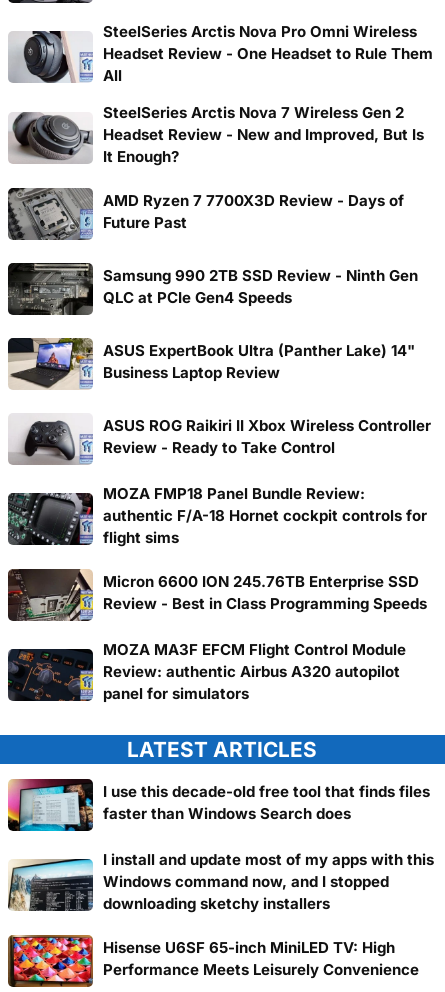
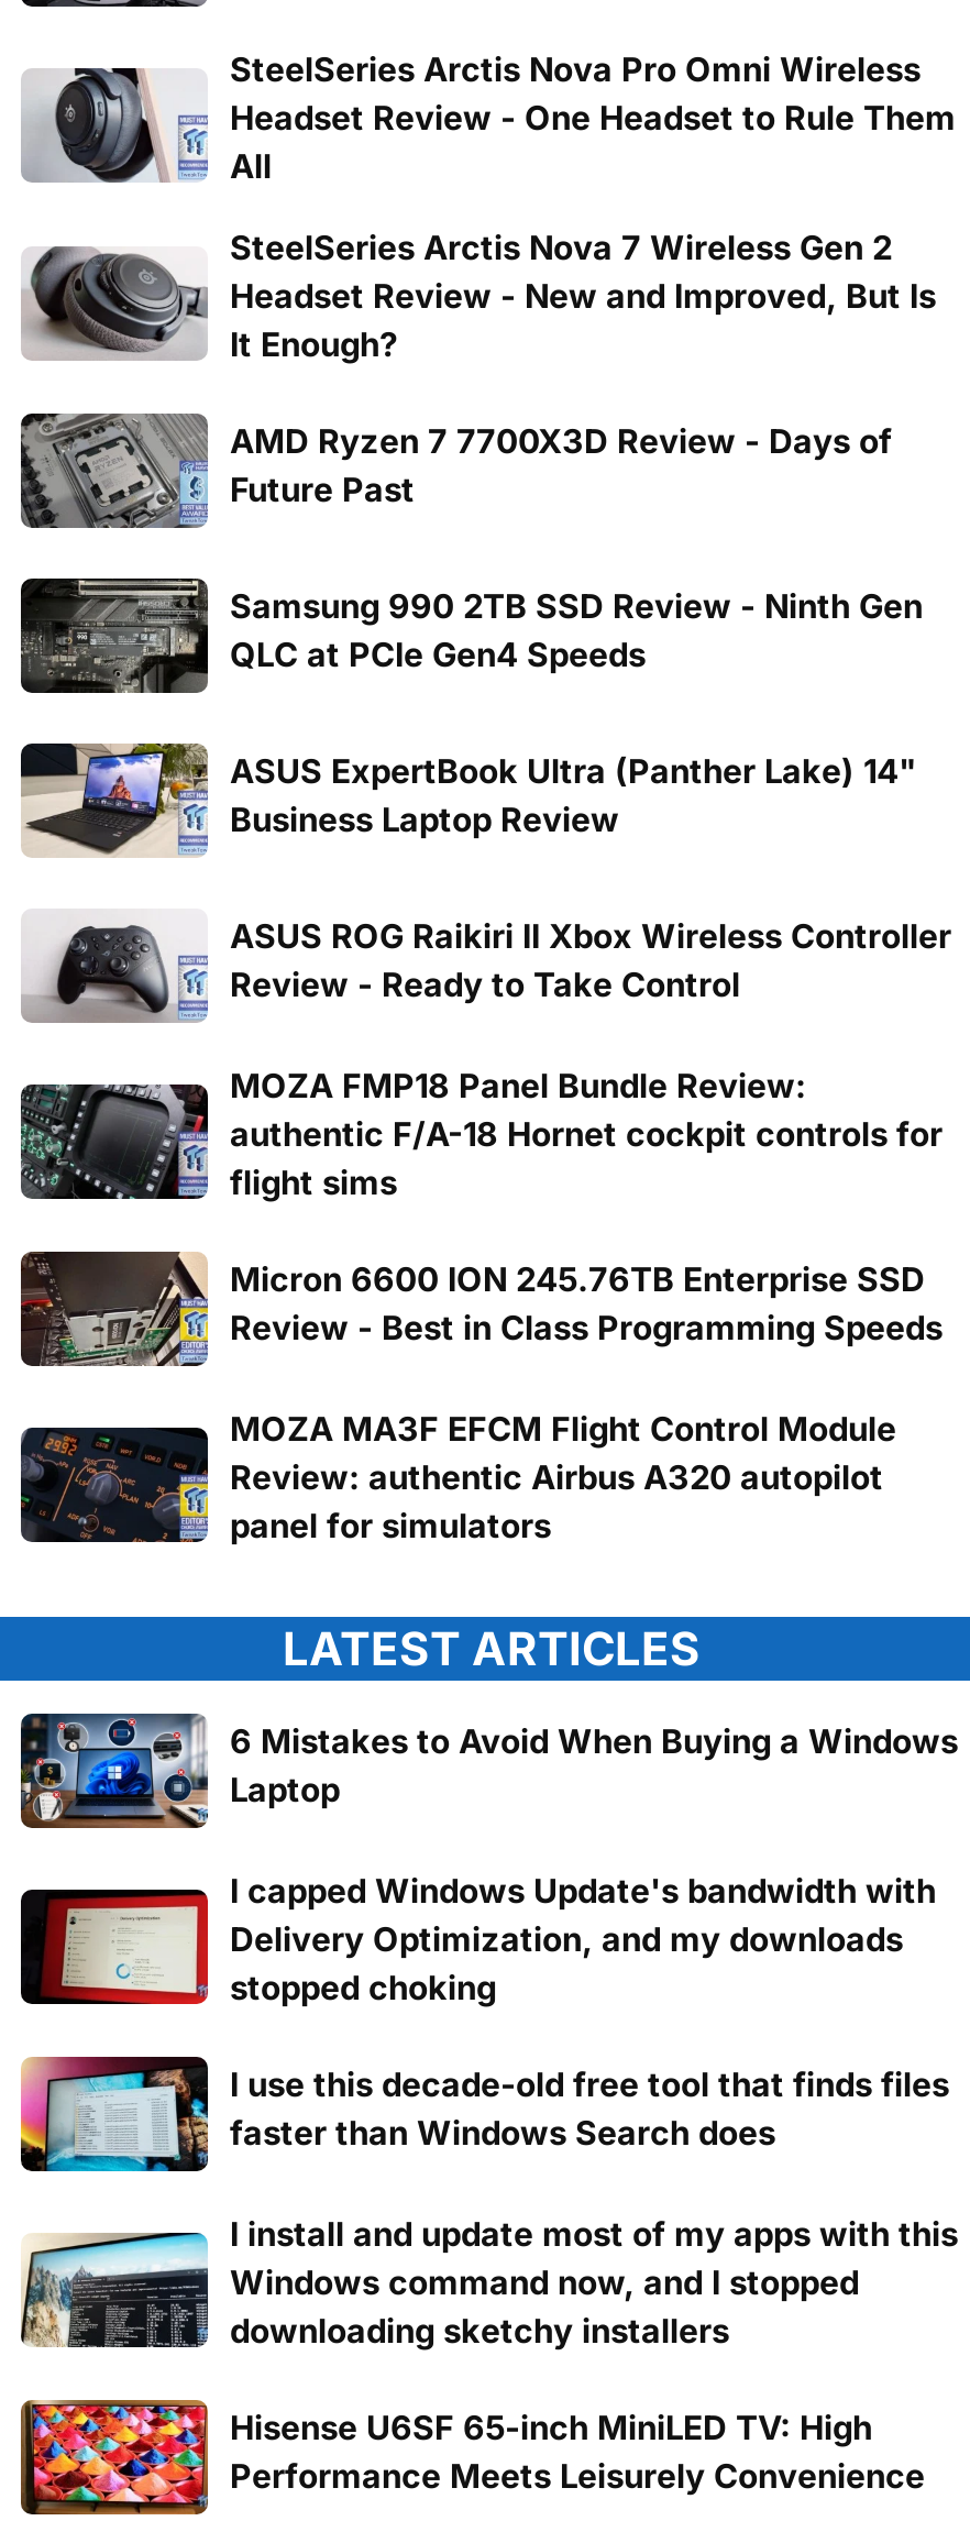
+ [image]
+ 6 Mistakes to Avoid When Buying a Windows
+ Laptop
+ I capped Windows Update's bandwidth with
+ Delivery Optimization, and my downloads
+ stopped choking

+ [image]
